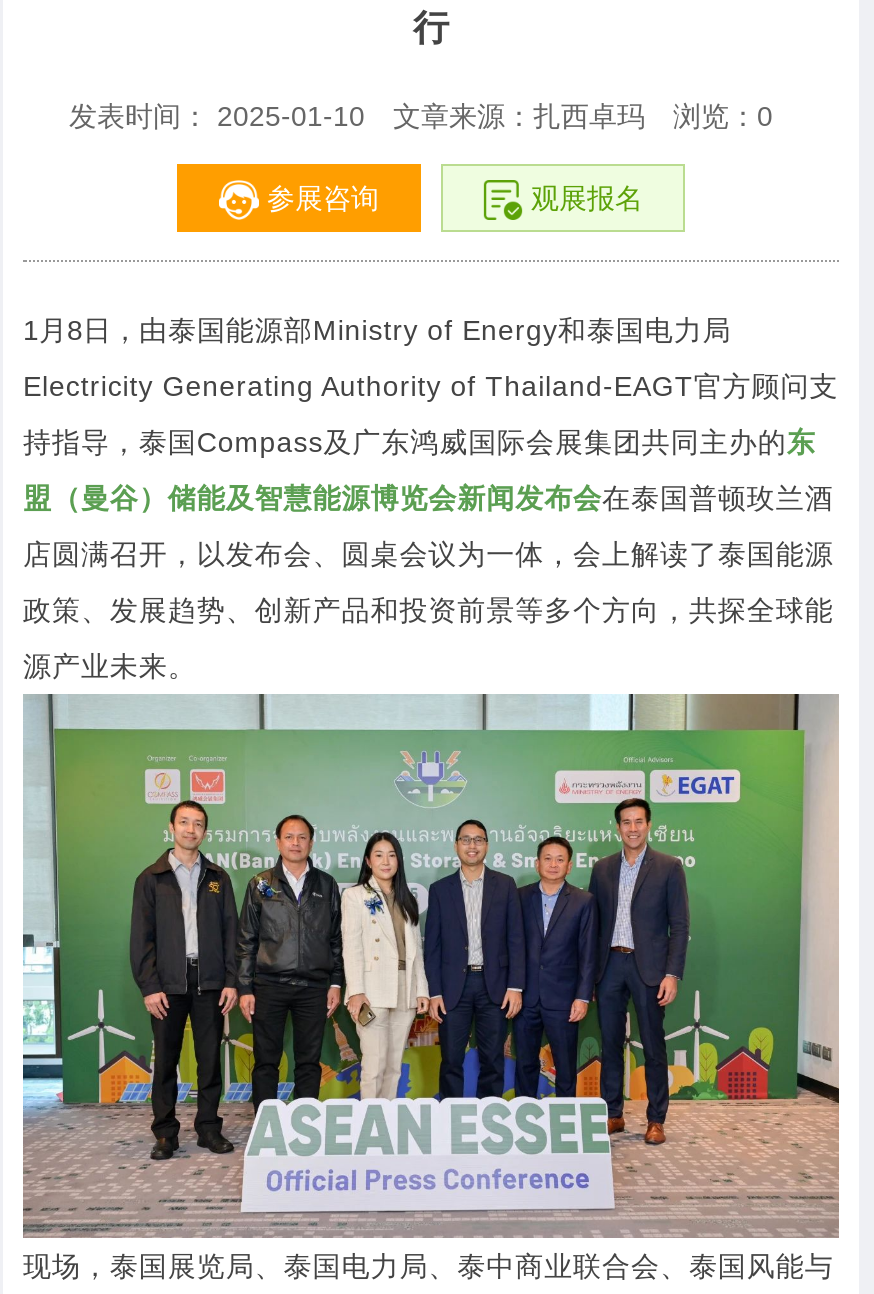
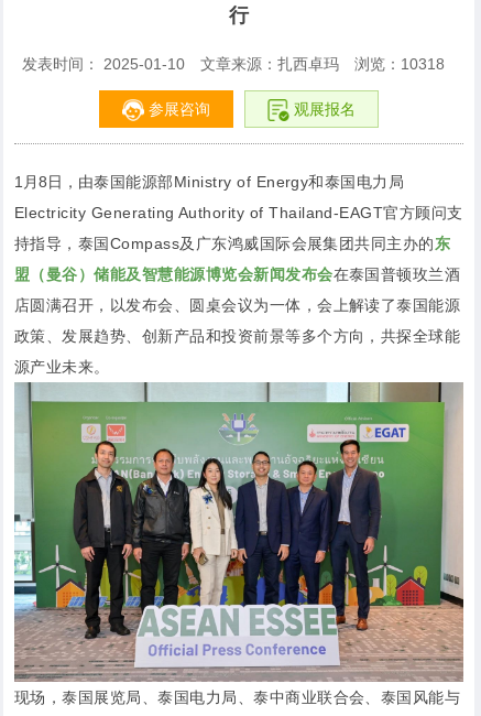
- 发表时间： 2025-01-10 文章来源：扎西卓玛 浏览：0
+ 发表时间： 2025-01-10 文章来源：扎西卓玛 浏览：10318
